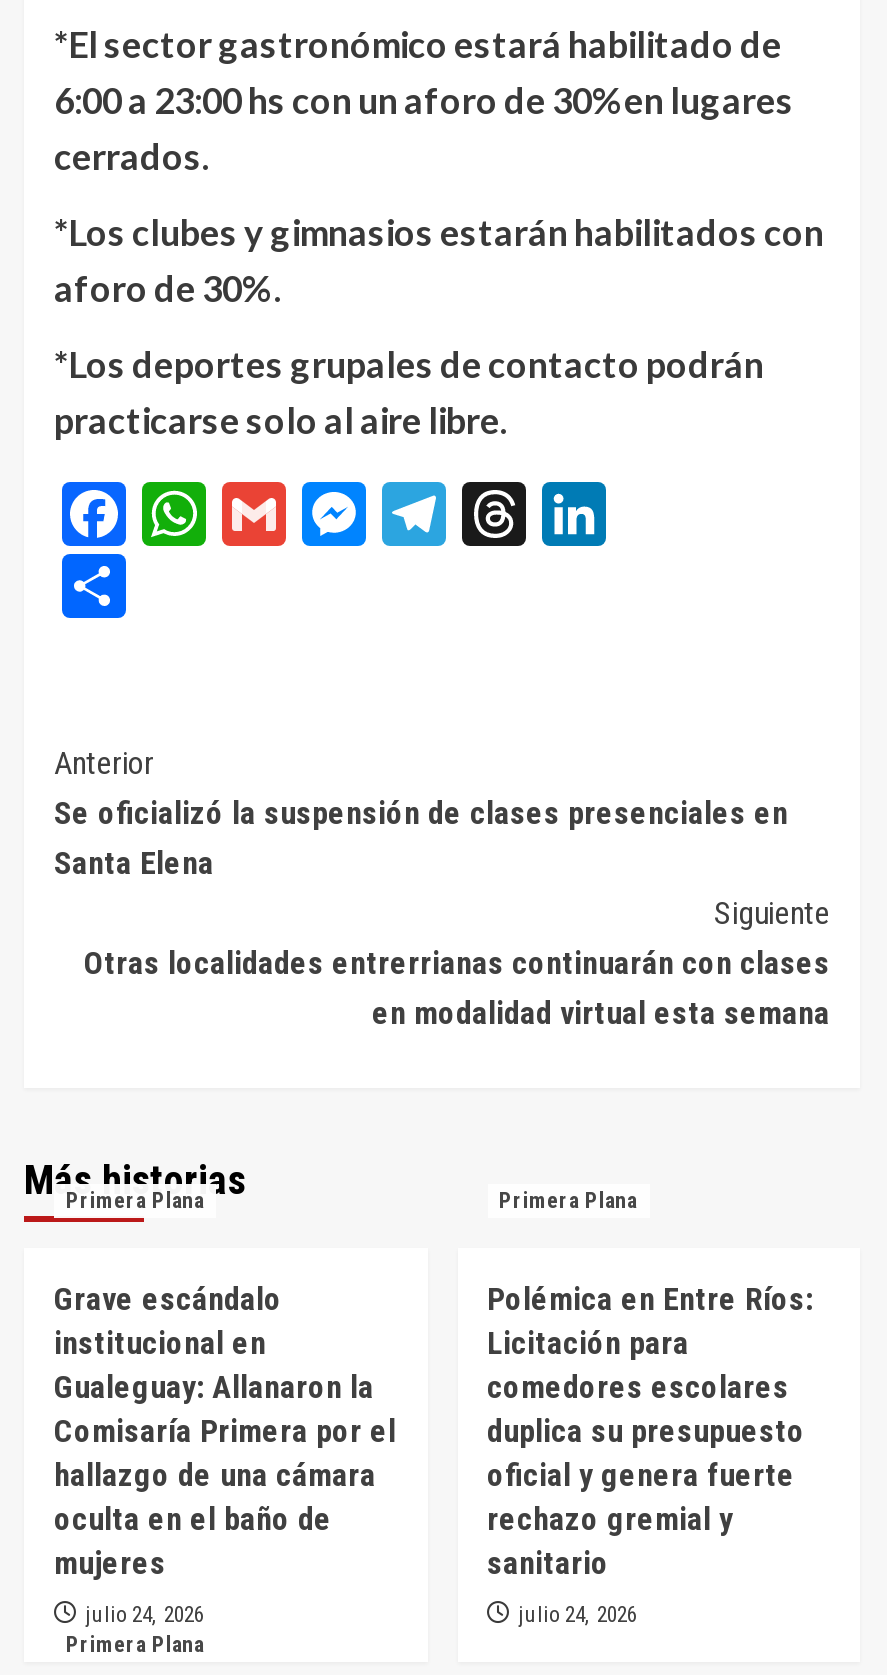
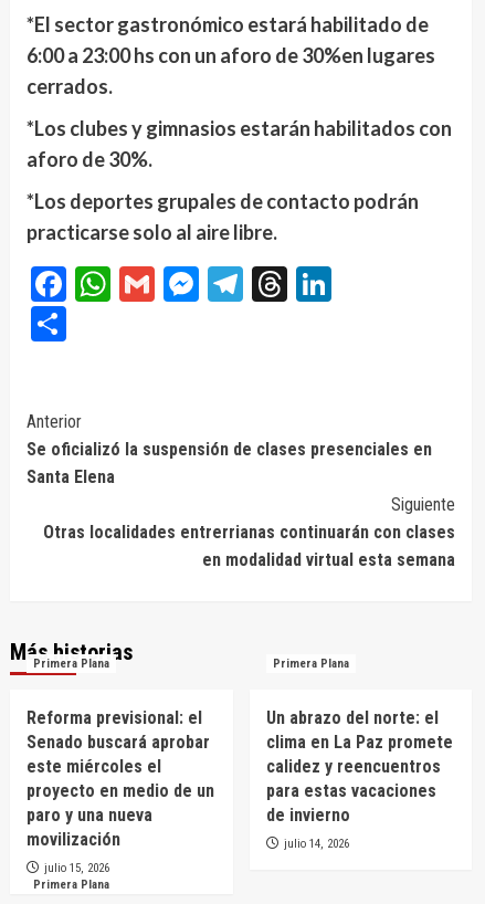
- Grave escándalo
- institucional en
- Gualeguay: Allanaron la
- Comisaría Primera por el
- hallazgo de una cámara
- oculta en el baño de
- mujeres
+ Reforma previsional: el
+ Senado buscará aprobar
+ este miércoles el
+ proyecto en medio de un
+ paro y una nueva
+ movilización

- Polémica en Entre Ríos:
- Licitación para
- comedores escolares
- duplica su presupuesto
- oficial y genera fuerte
- rechazo gremial y
- sanitario
+ Un abrazo del norte: el
+ clima en La Paz promete
+ calidez y reencuentros
+ para estas vacaciones
+ de invierno

- julio 24, 2026
+ julio 15, 2026

- julio 24, 2026
+ julio 14, 2026
